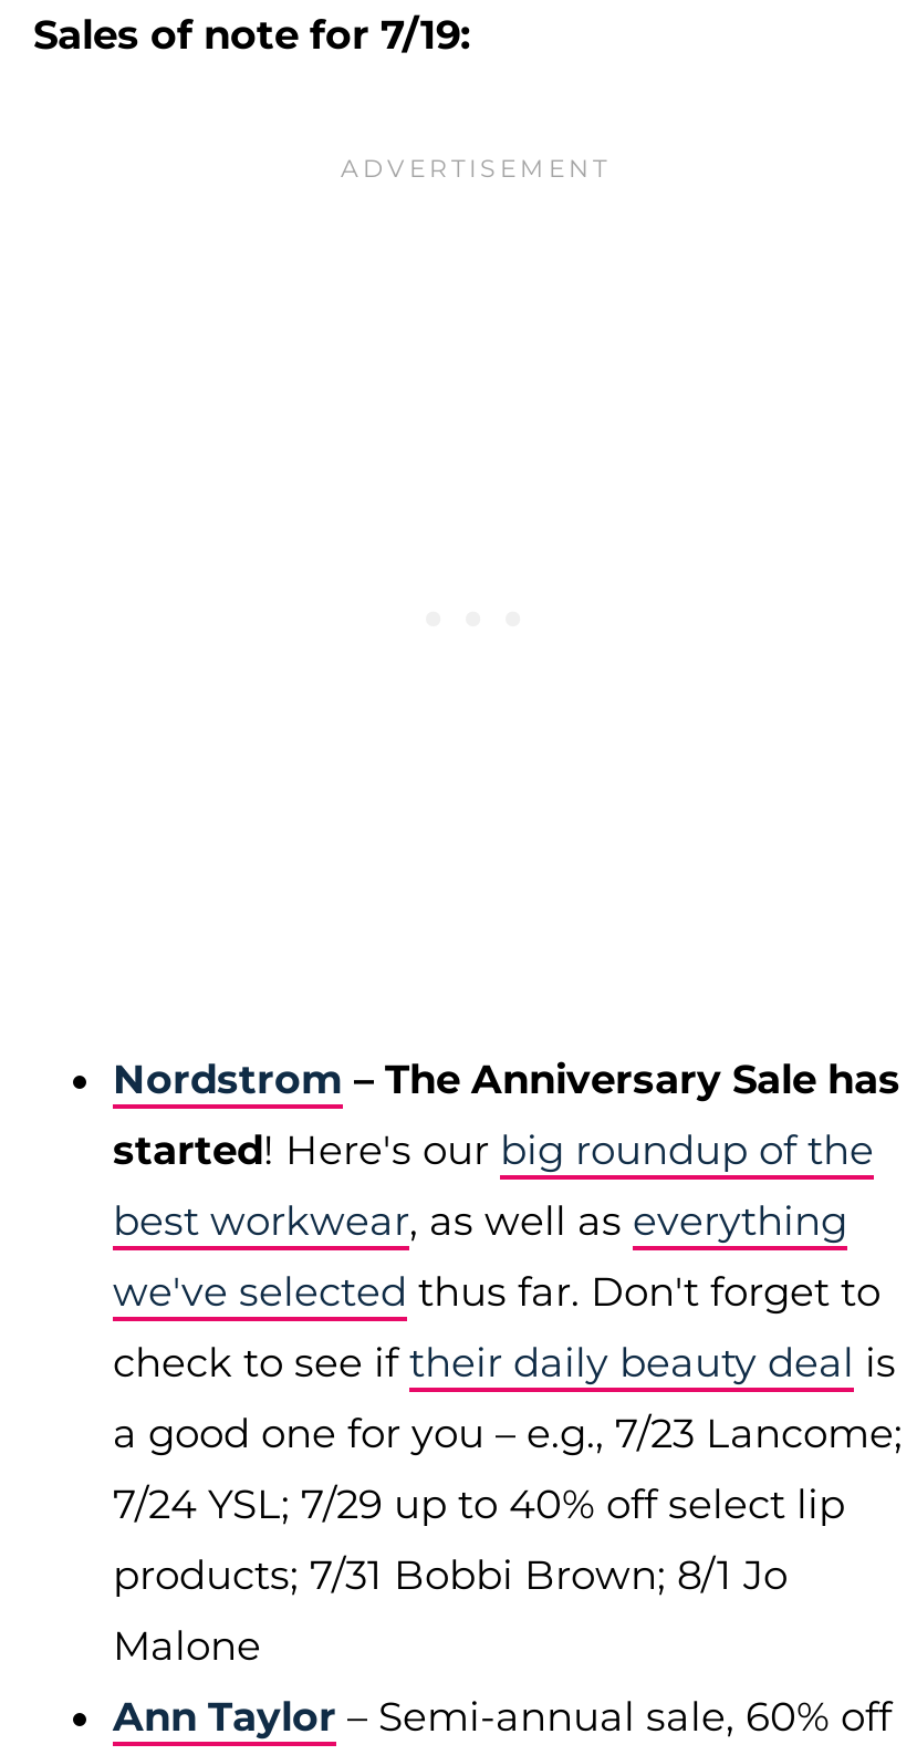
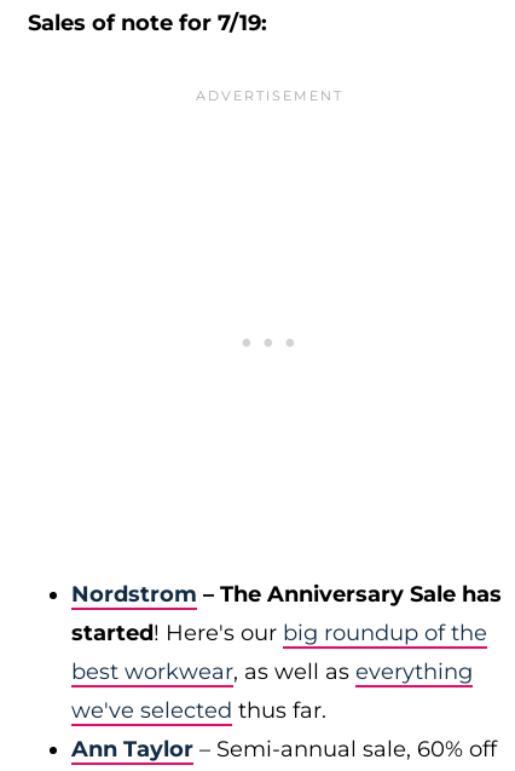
- we've selected thus far. Don't forget to
- check to see if their daily beauty deal is
- a good one for you – e.g., 7/23 Lancome;
- 7/24 YSL; 7/29 up to 40% off select lip
- products; 7/31 Bobbi Brown; 8/1 Jo
- Malone
+ we've selected thus far.
